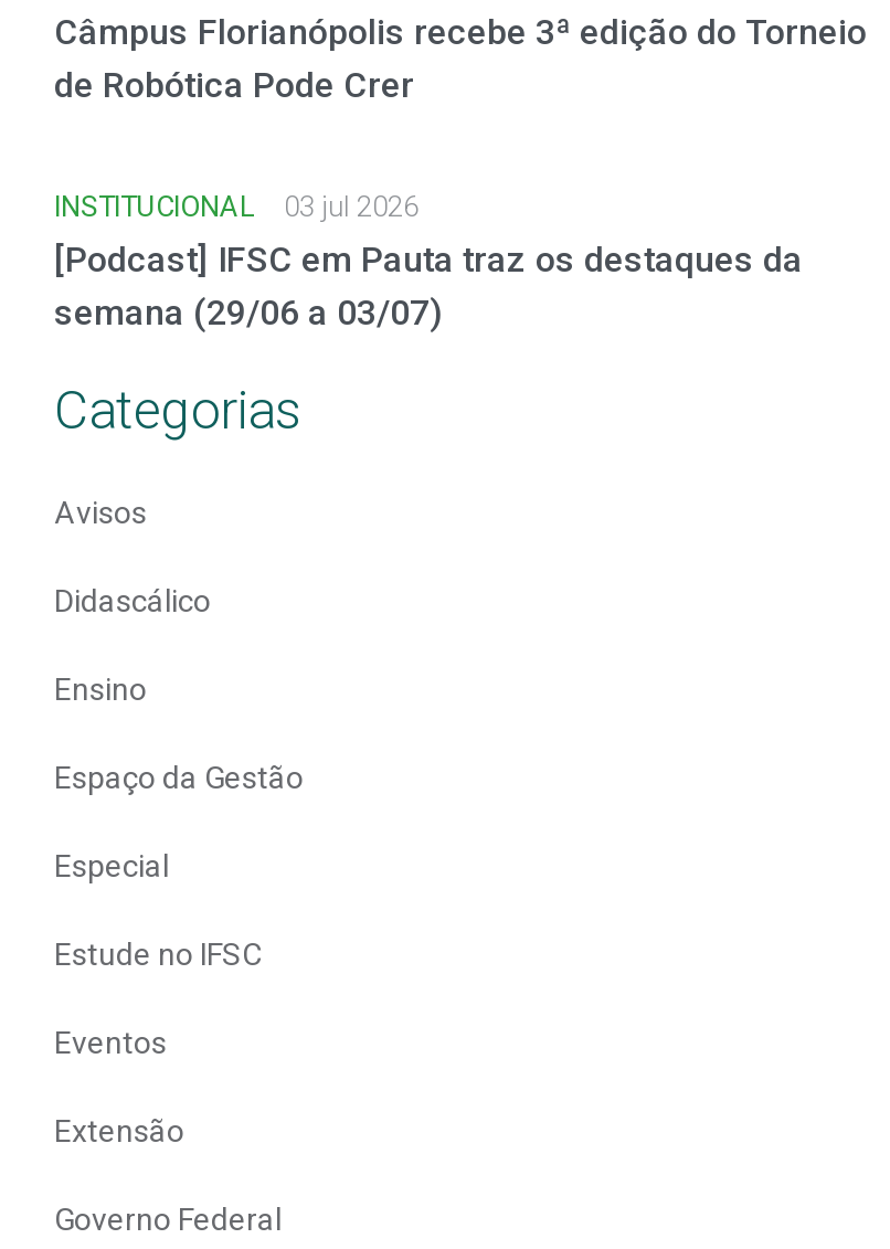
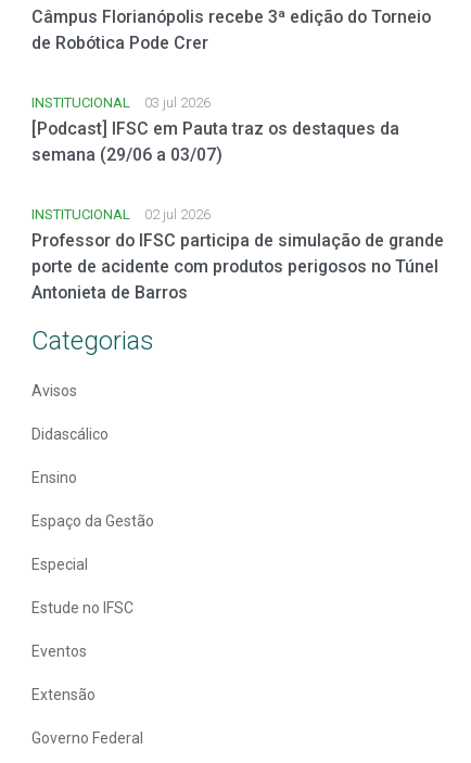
+ INSTITUCIONAL
+ 02 jul 2026
+ Professor do IFSC participa de simulação de grande
+ porte de acidente com produtos perigosos no Túnel
+ Antonieta de Barros
